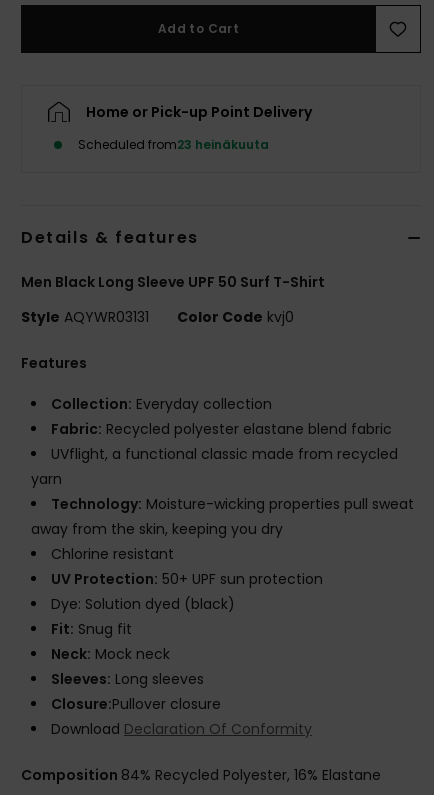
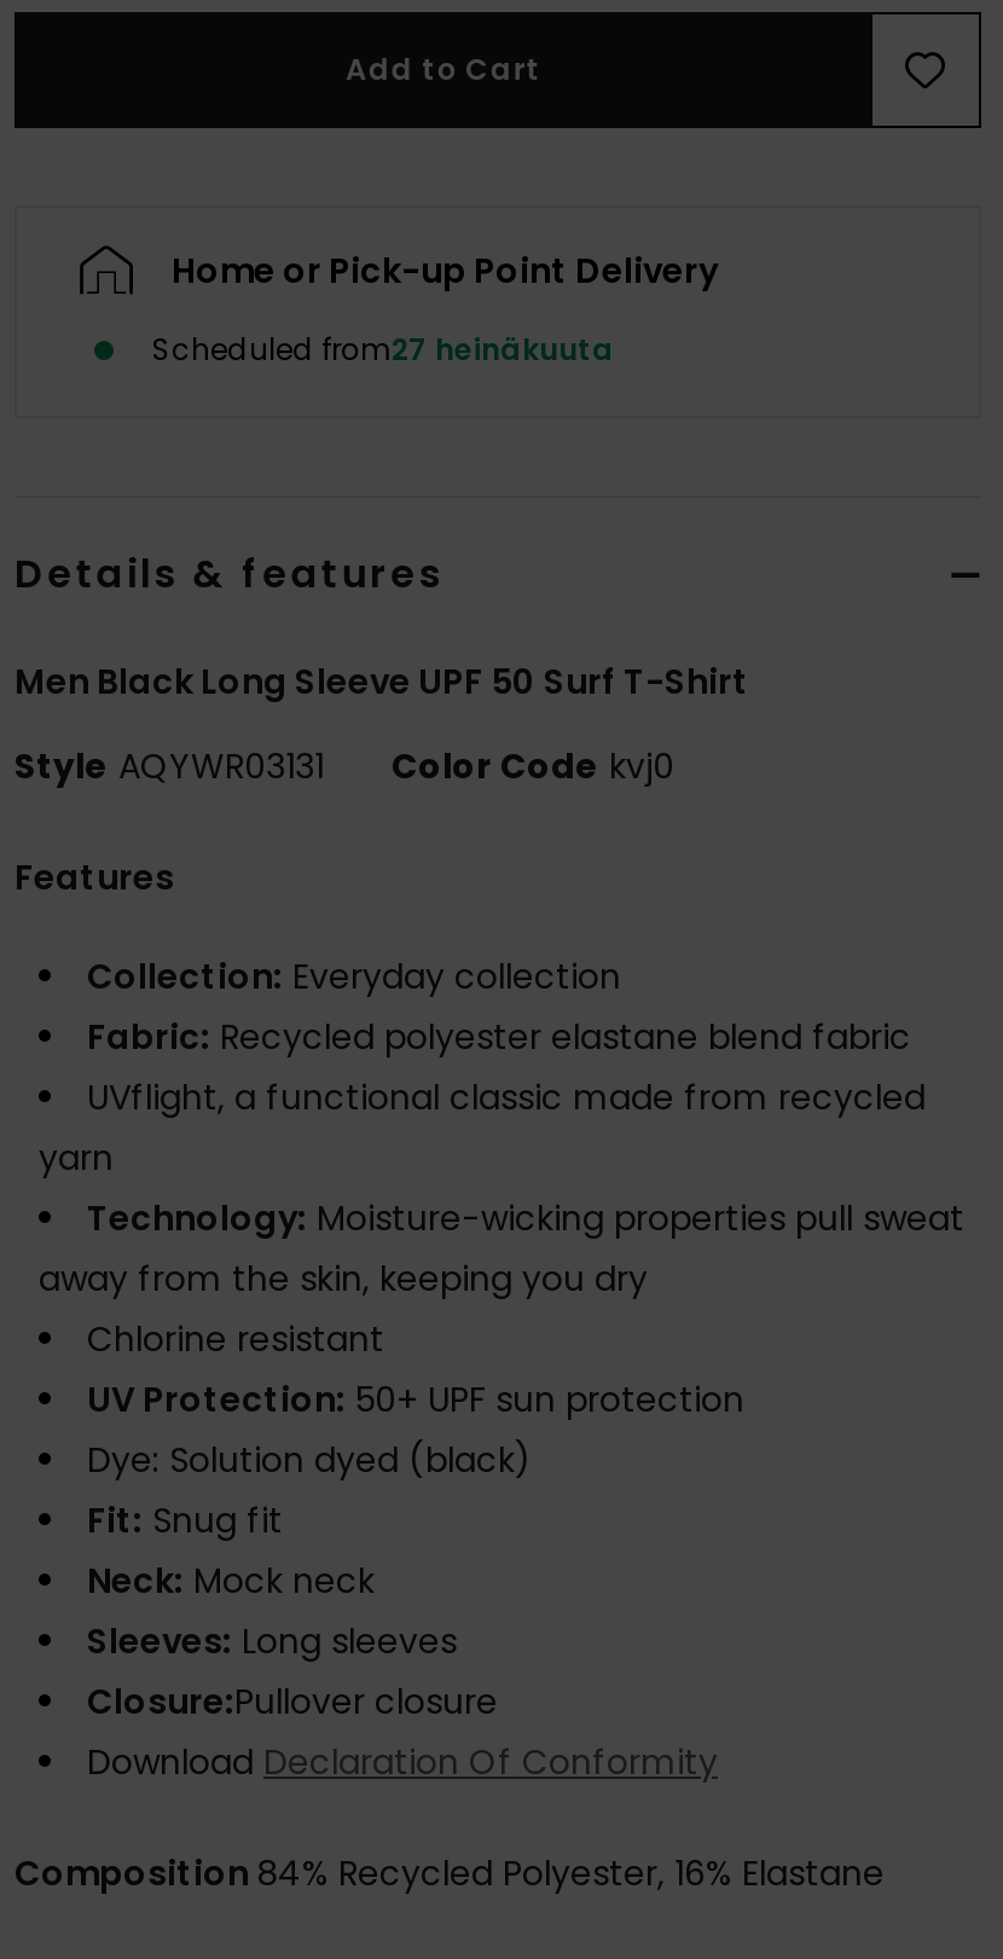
- Scheduled from23 heinäkuuta
+ Scheduled from27 heinäkuuta
